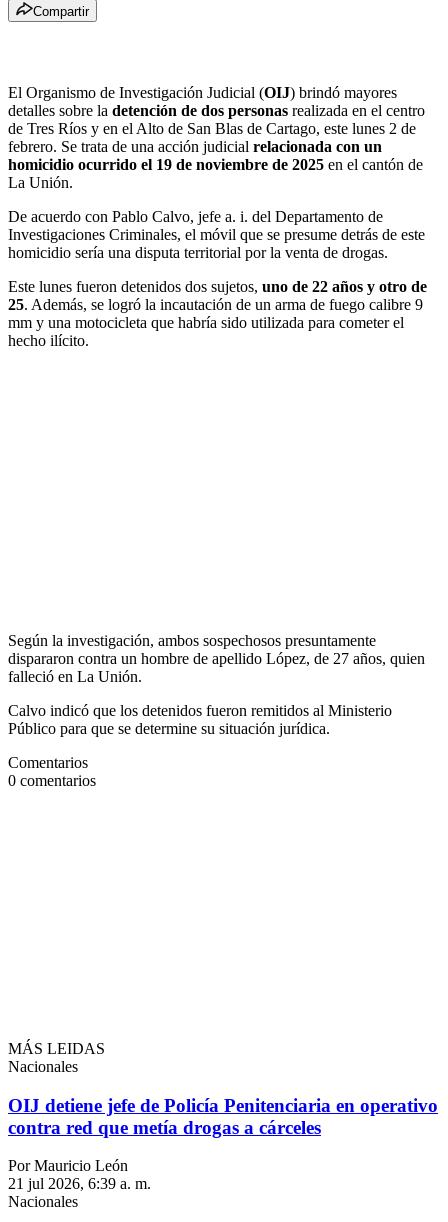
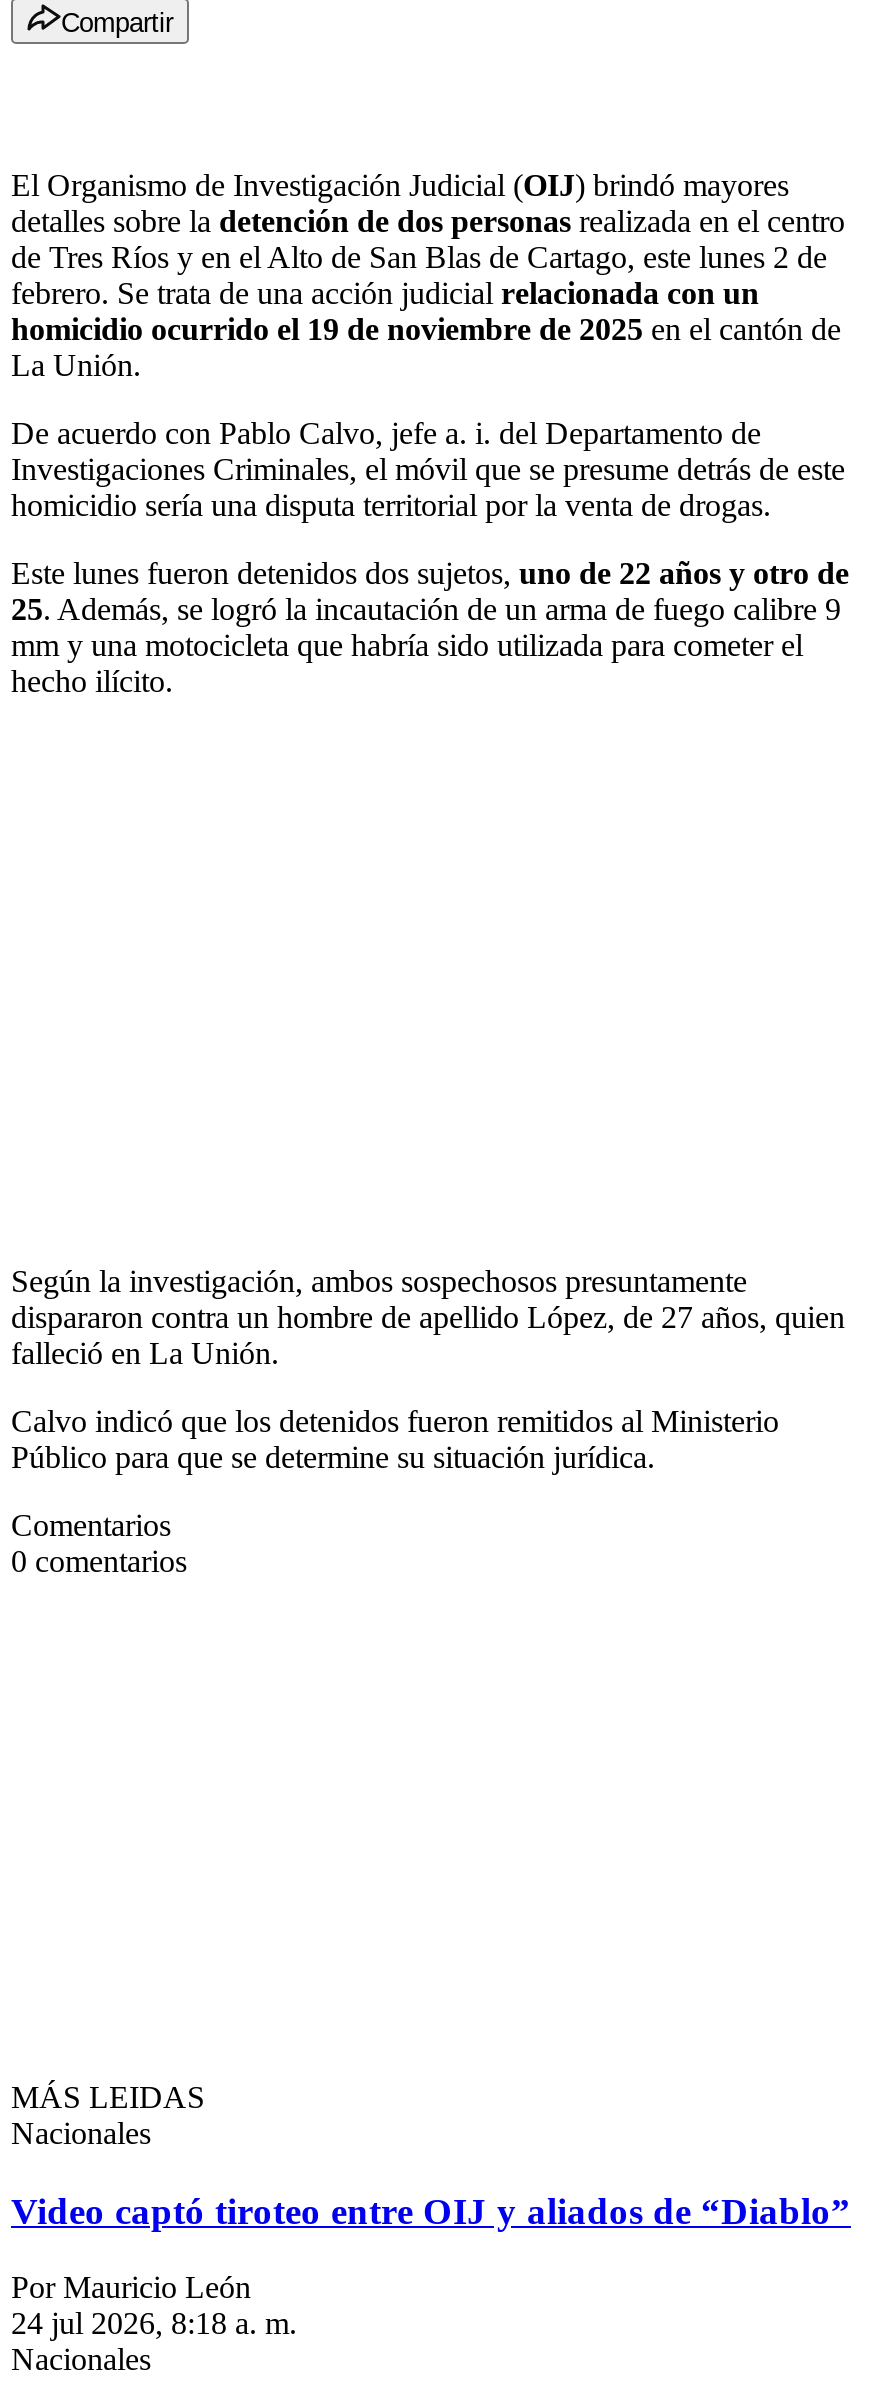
- OIJ detiene jefe de Policía Penitenciaria en operativo
- contra red que metía drogas a cárceles
+ Video captó tiroteo entre OIJ y aliados de “Diablo”

- 21 jul 2026, 6:39 a. m.
+ 24 jul 2026, 8:18 a. m.
